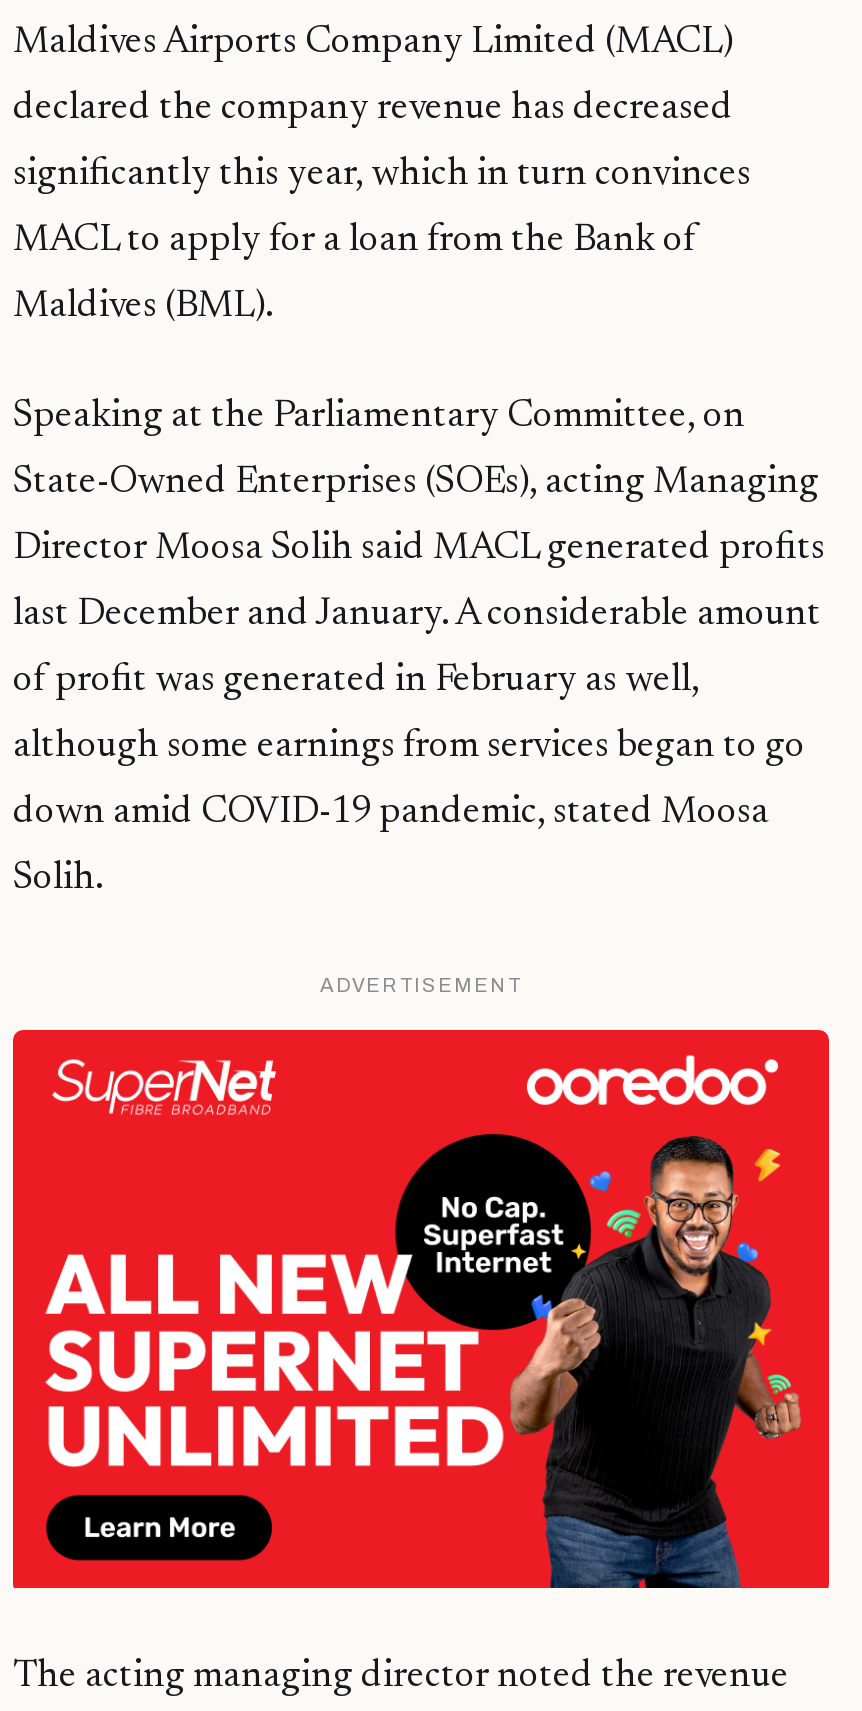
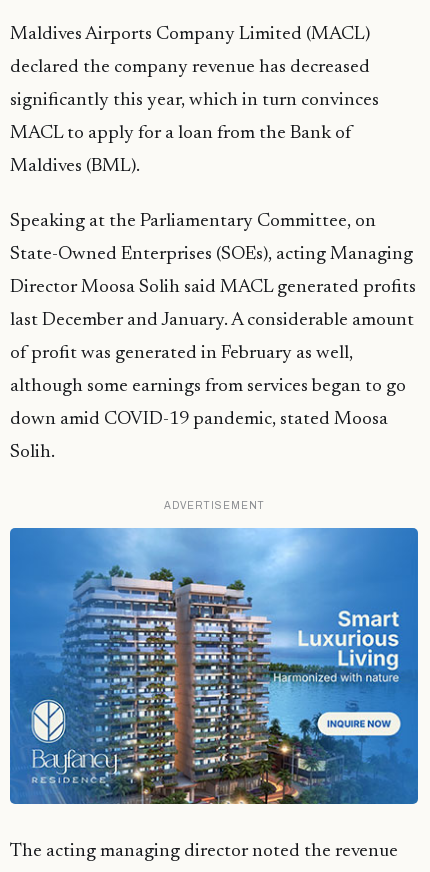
- [image]
+ [image]
